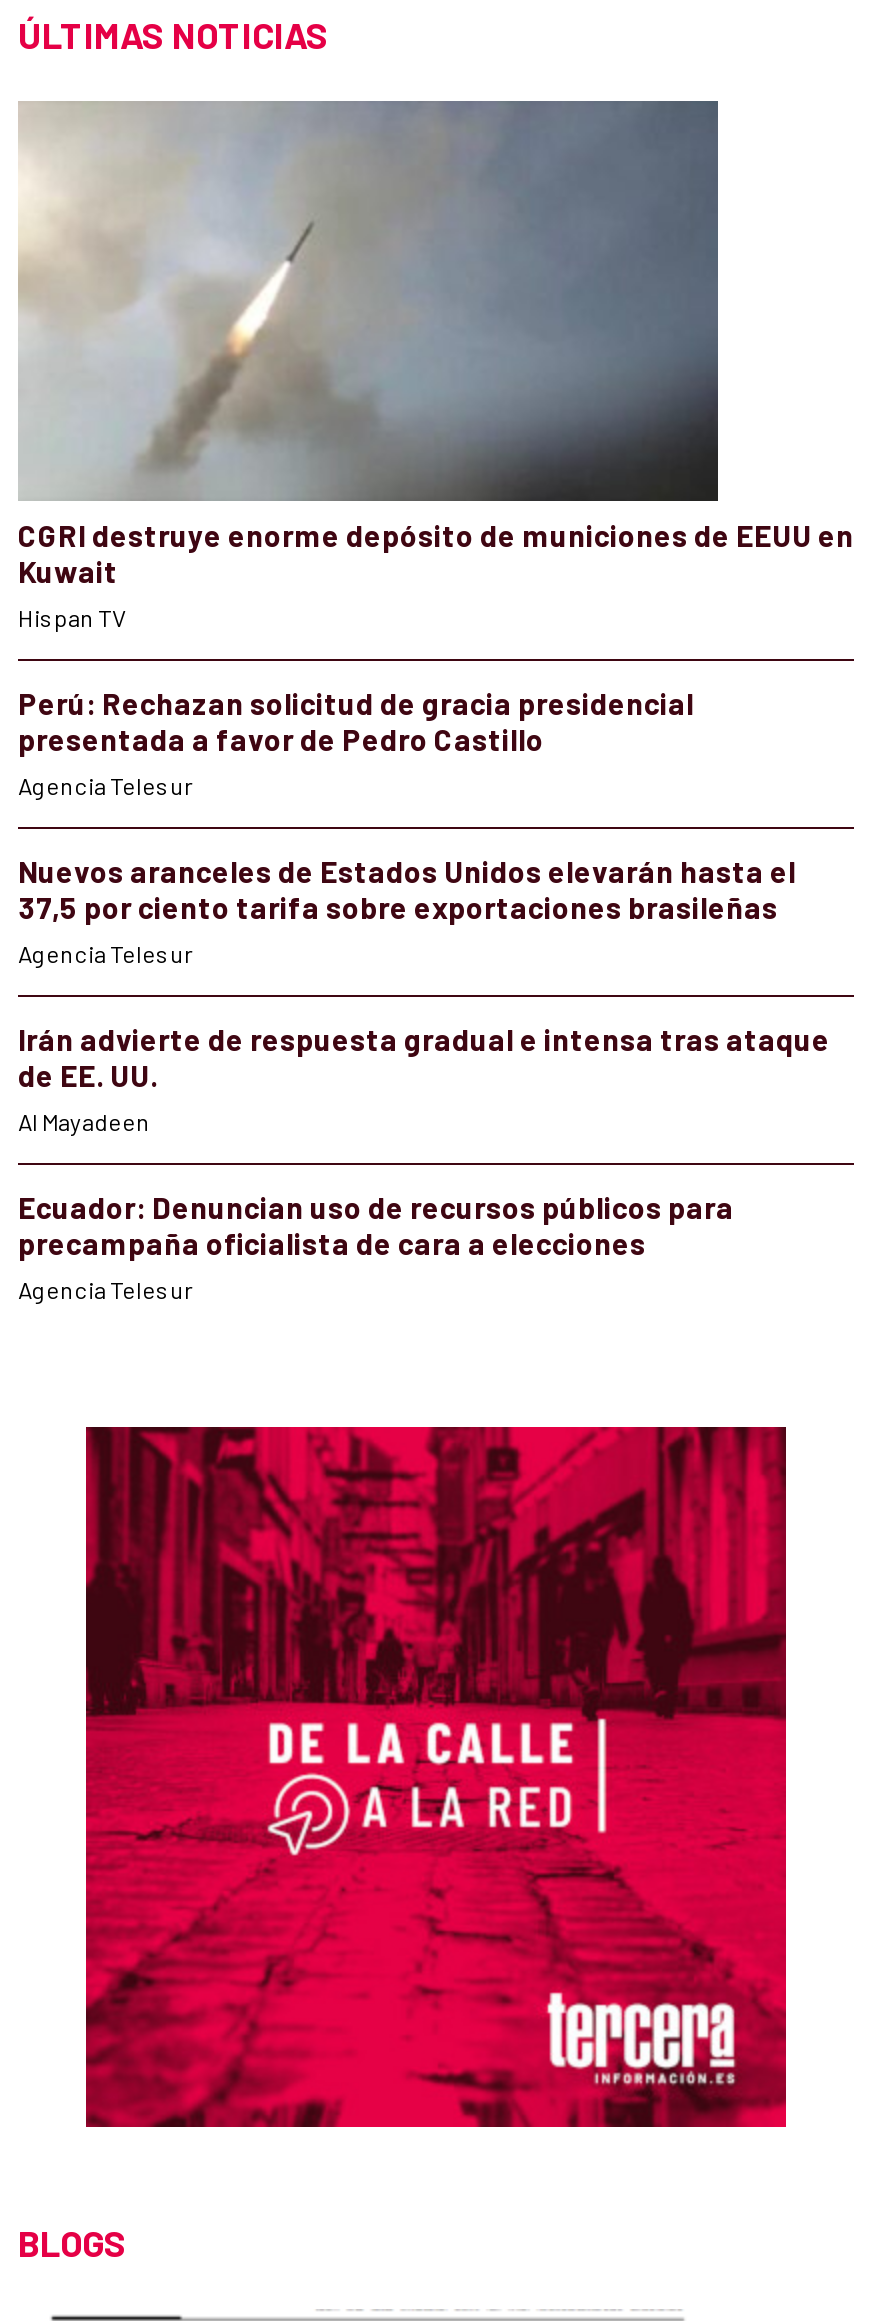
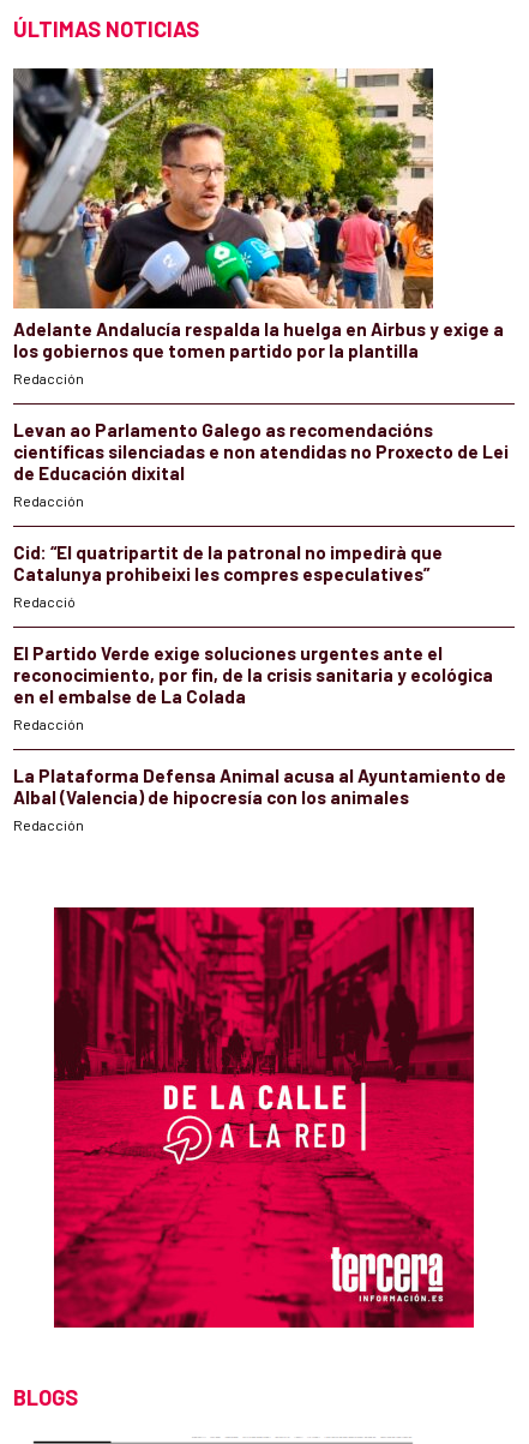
- [image]
+ [image]

- CGRI destruye enorme depósito de municiones de EEUU en
- Kuwait
- Hispan TV
+ Adelante Andalucía respalda la huelga en Airbus y exige a
+ los gobiernos que tomen partido por la plantilla
+ Redacción

- Perú: Rechazan solicitud de gracia presidencial
- presentada a favor de Pedro Castillo
- Agencia Telesur
+ Levan ao Parlamento Galego as recomendacións
+ científicas silenciadas e non atendidas no Proxecto de Lei
+ de Educación dixital
+ Redacción

- Nuevos aranceles de Estados Unidos elevarán hasta el
- 37,5 por ciento tarifa sobre exportaciones brasileñas
- Agencia Telesur
+ Cid: “El quatripartit de la patronal no impedirà que
+ Catalunya prohibeixi les compres especulatives”
+ Redacció

- Irán advierte de respuesta gradual e intensa tras ataque
- de EE. UU.
- Al Mayadeen
+ El Partido Verde exige soluciones urgentes ante el
+ reconocimiento, por fin, de la crisis sanitaria y ecológica
+ en el embalse de La Colada
+ Redacción

- Ecuador: Denuncian uso de recursos públicos para
- precampaña oficialista de cara a elecciones
- Agencia Telesur
+ La Plataforma Defensa Animal acusa al Ayuntamiento de
+ Albal (Valencia) de hipocresía con los animales
+ Redacción
